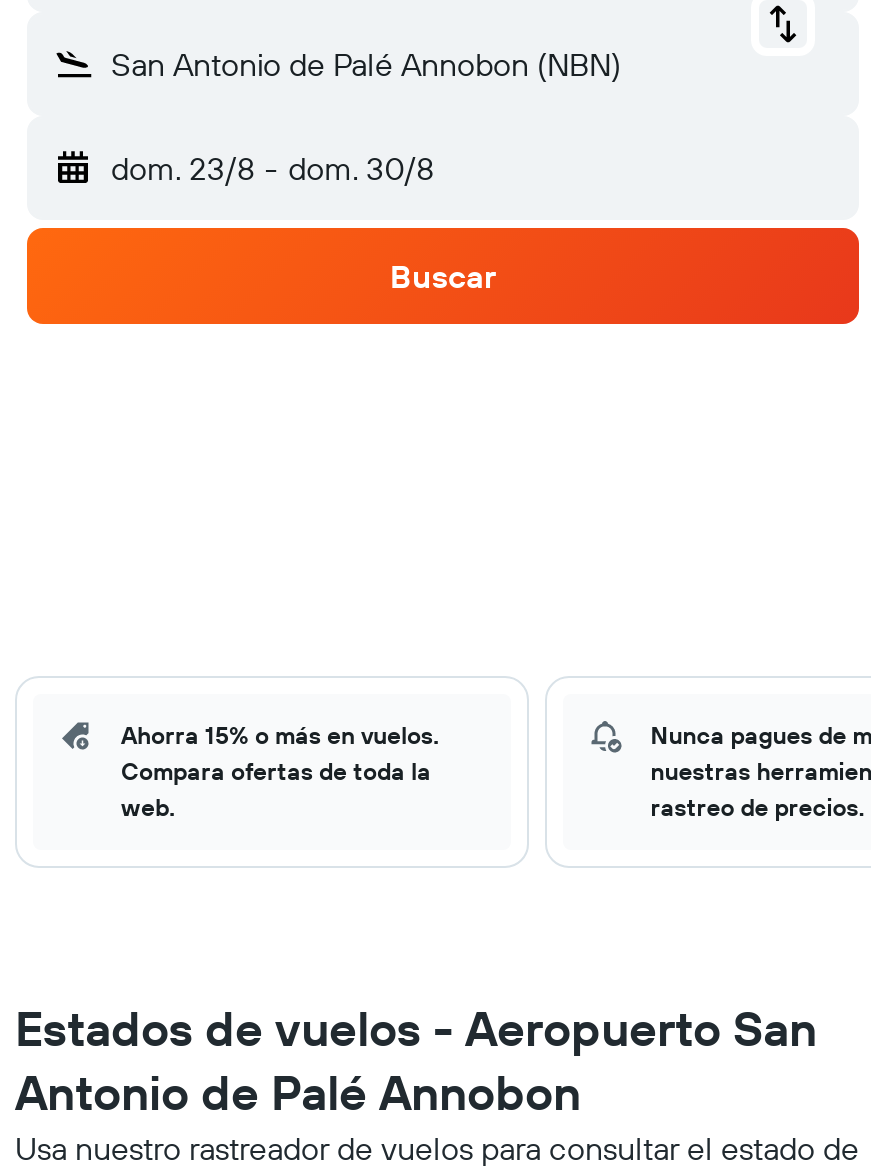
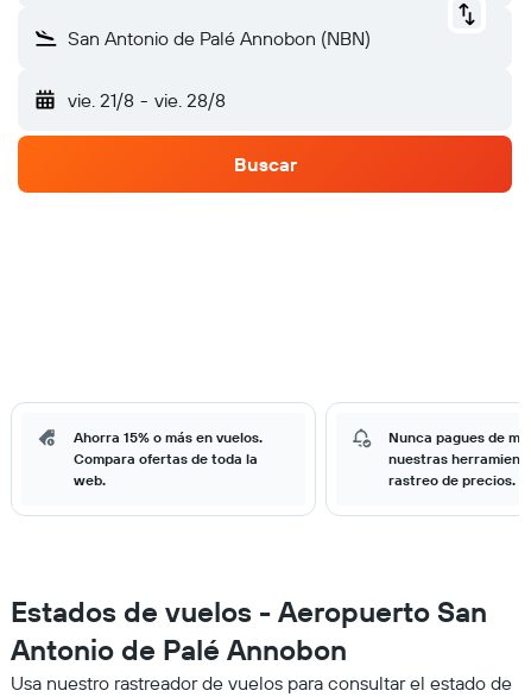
- dom. 23/8 - dom. 30/8
+ vie. 21/8 - vie. 28/8
